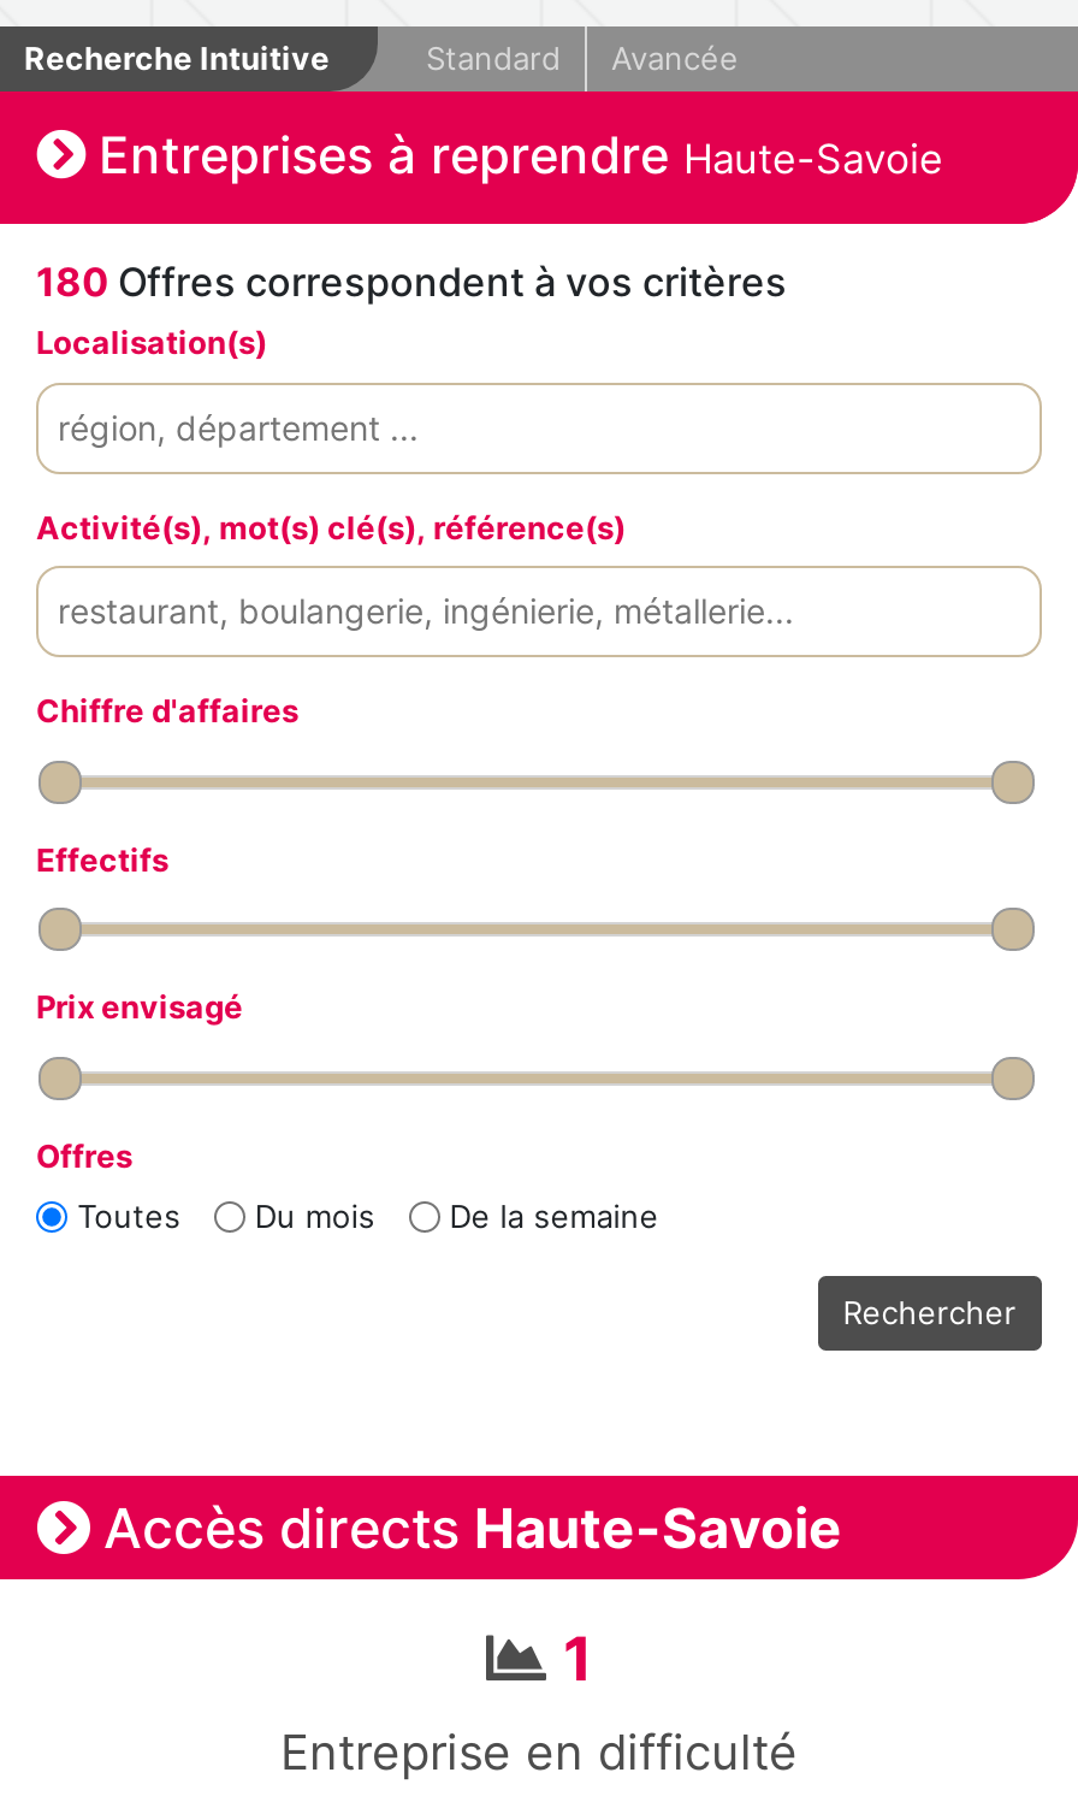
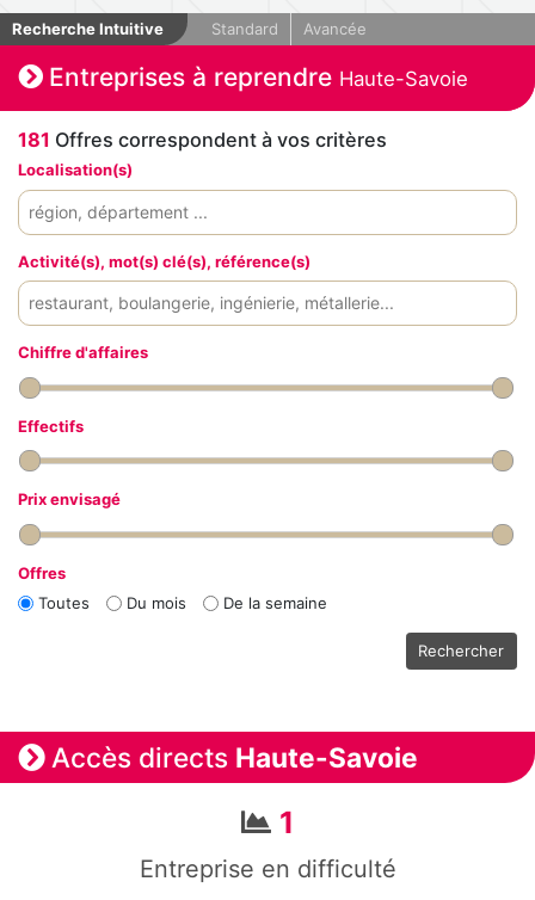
- 180 Offres correspondent à vos critères
+ 181 Offres correspondent à vos critères
